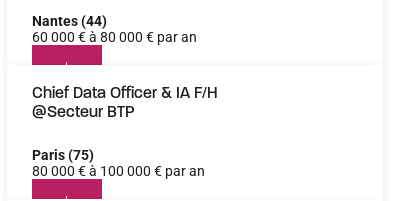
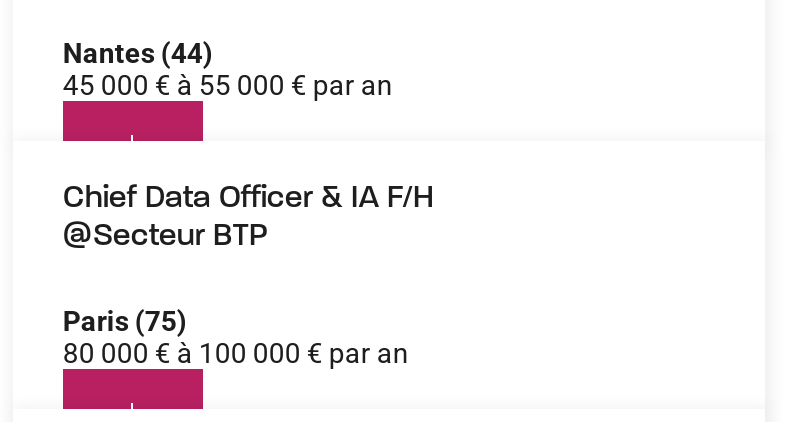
- 60 000 € à 80 000 € par an
+ 45 000 € à 55 000 € par an
